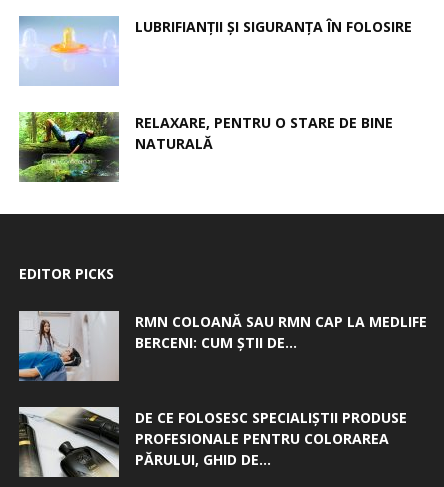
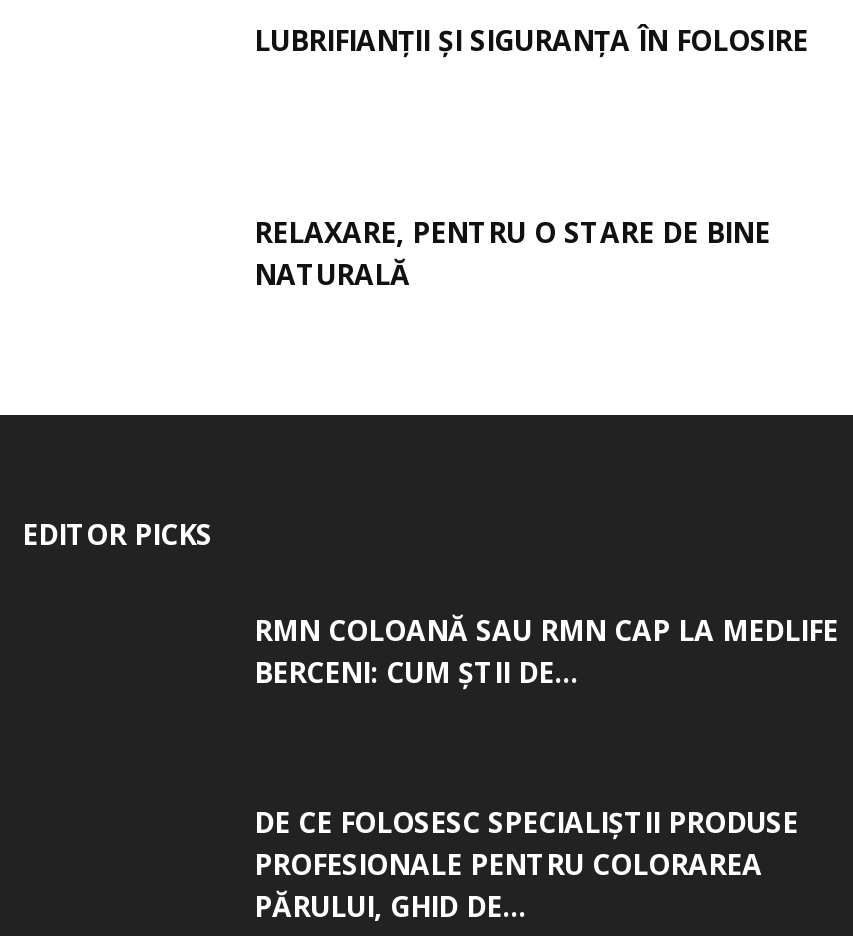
- [image]

- [image]

- [image]

- [image]
